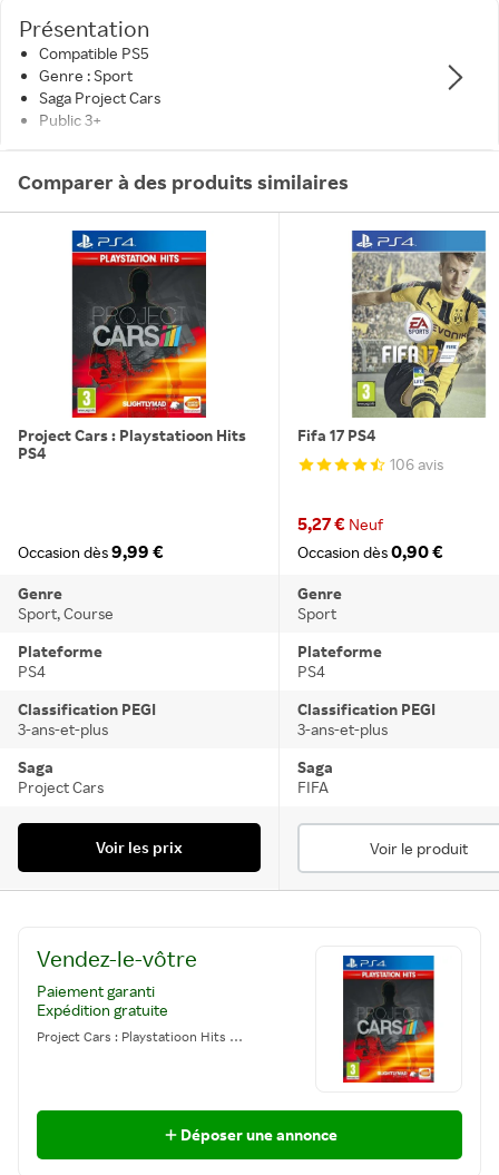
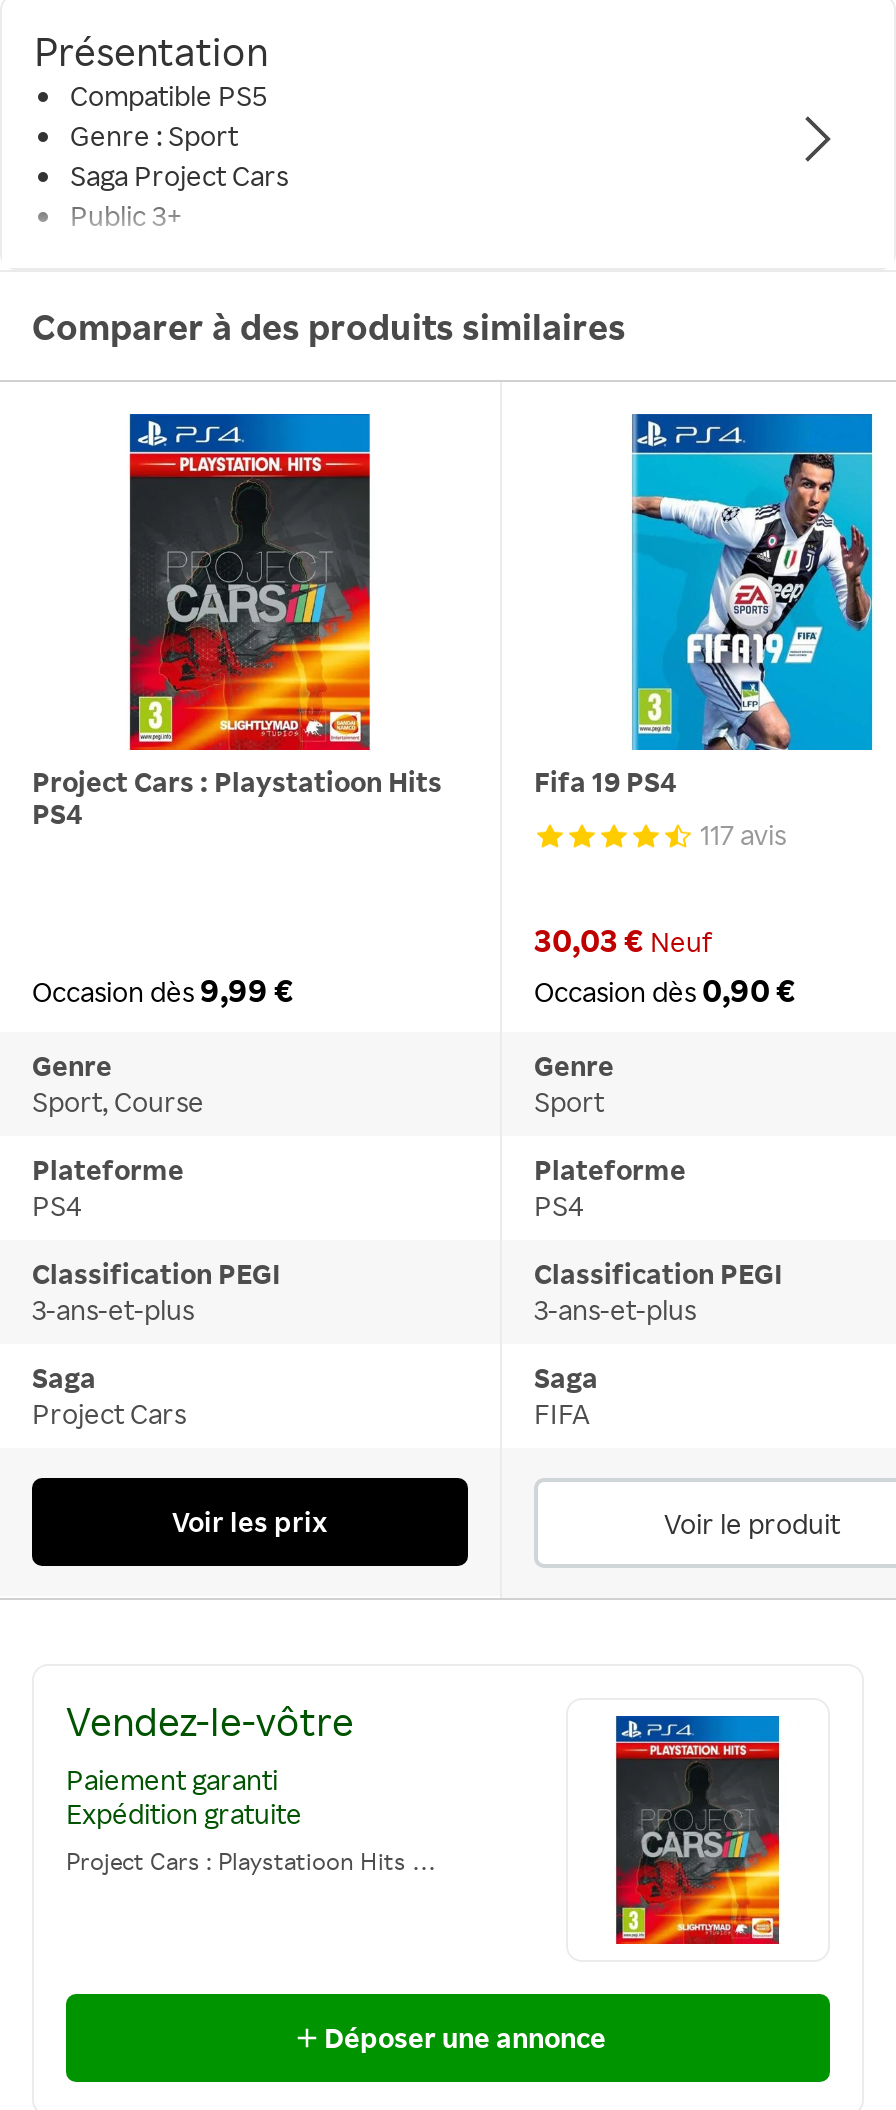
- [image]
- Fifa 17 PS4
+ [image]
+ Fifa 19 PS4

- 106 avis
+ 117 avis

- 5,27 € Neuf
+ 30,03 € Neuf
